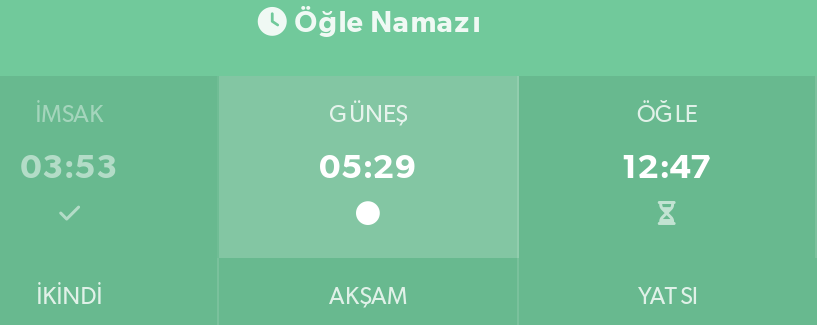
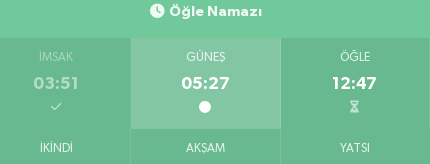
- 03:53
+ 03:51

- 05:29
+ 05:27
